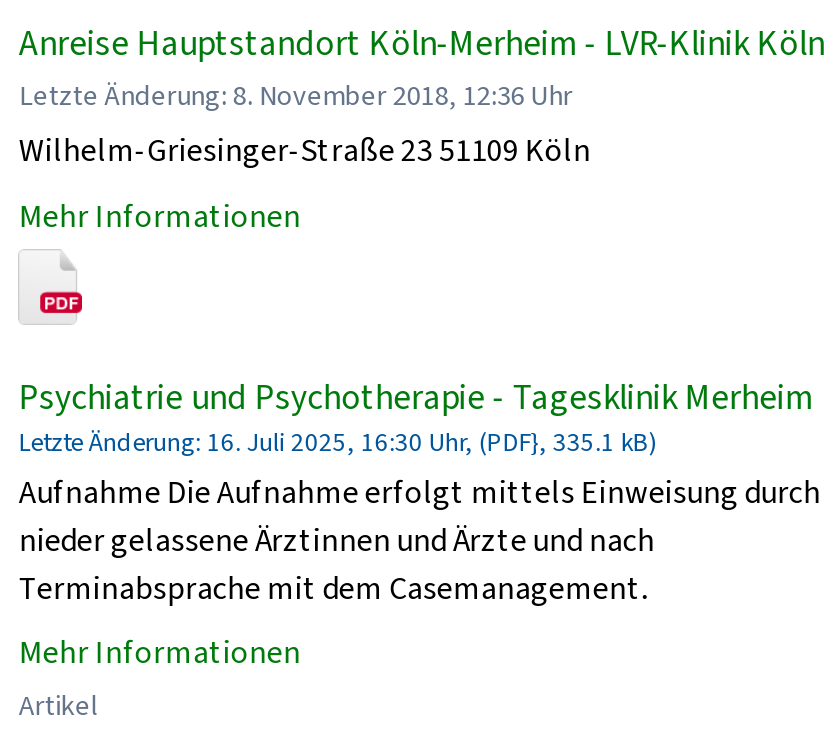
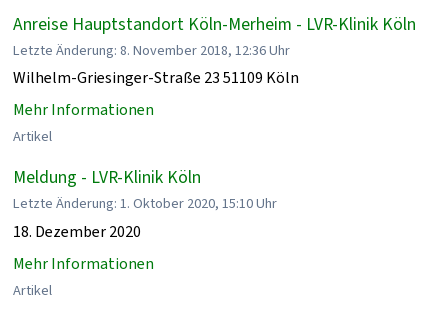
- Psychiatrie und Psychotherapie - Tagesklinik Merheim
- Letzte Änderung: 16. Juli 2025, 16:30 Uhr, (PDF}, 335.1 kB)
- Aufnahme Die Aufnahme erfolgt mittels Einweisung durch
- nieder gelassene Ärztinnen und Ärzte und nach
- Terminabsprache mit dem Casemanagement.
+ Artikel
+ Meldung - LVR-Klinik Köln
+ Letzte Änderung: 1. Oktober 2020, 15:10 Uhr
+ 18. Dezember 2020
